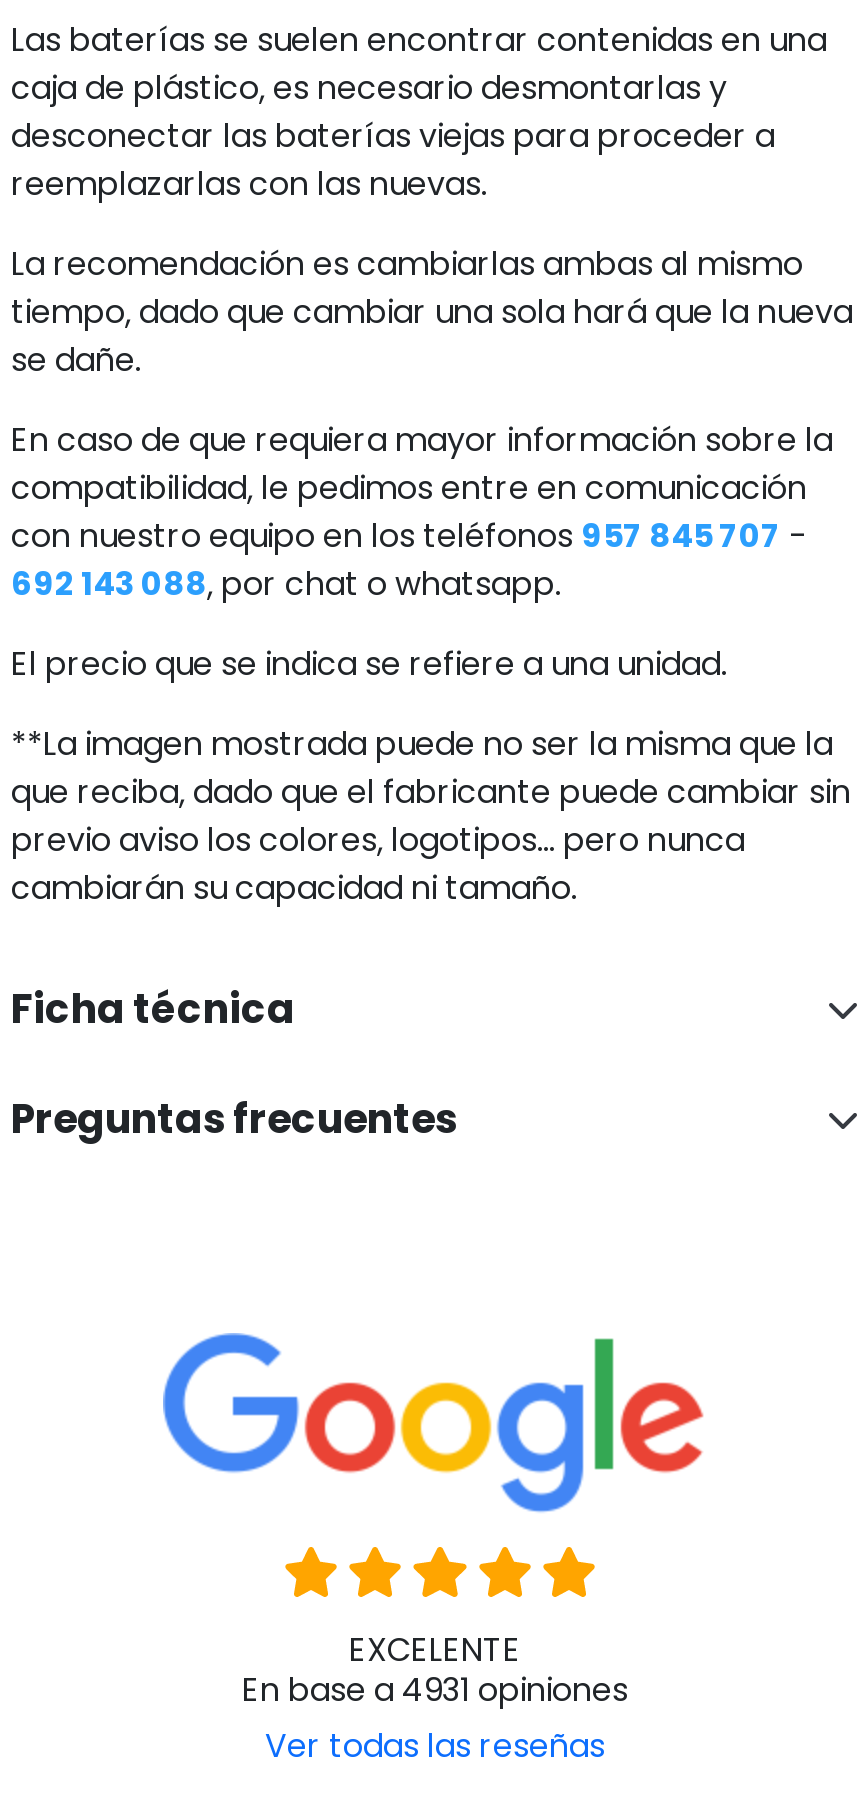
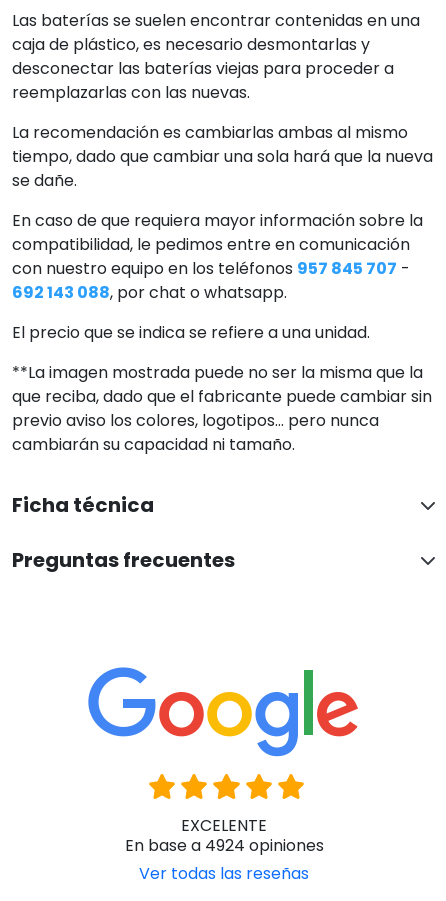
- En base a 4931 opiniones
+ En base a 4924 opiniones
